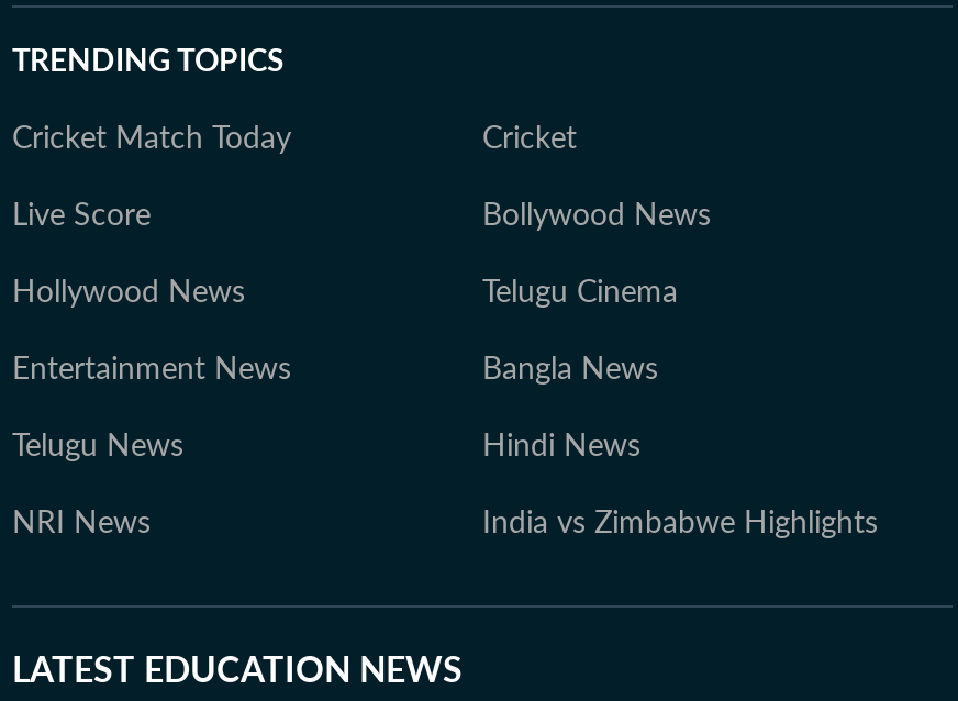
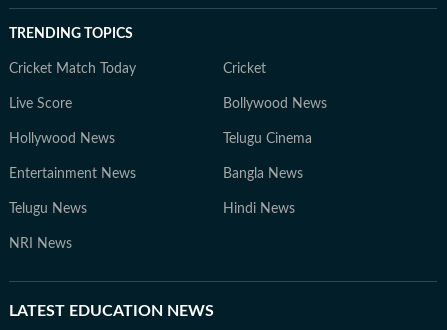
- India vs Zimbabwe Highlights
